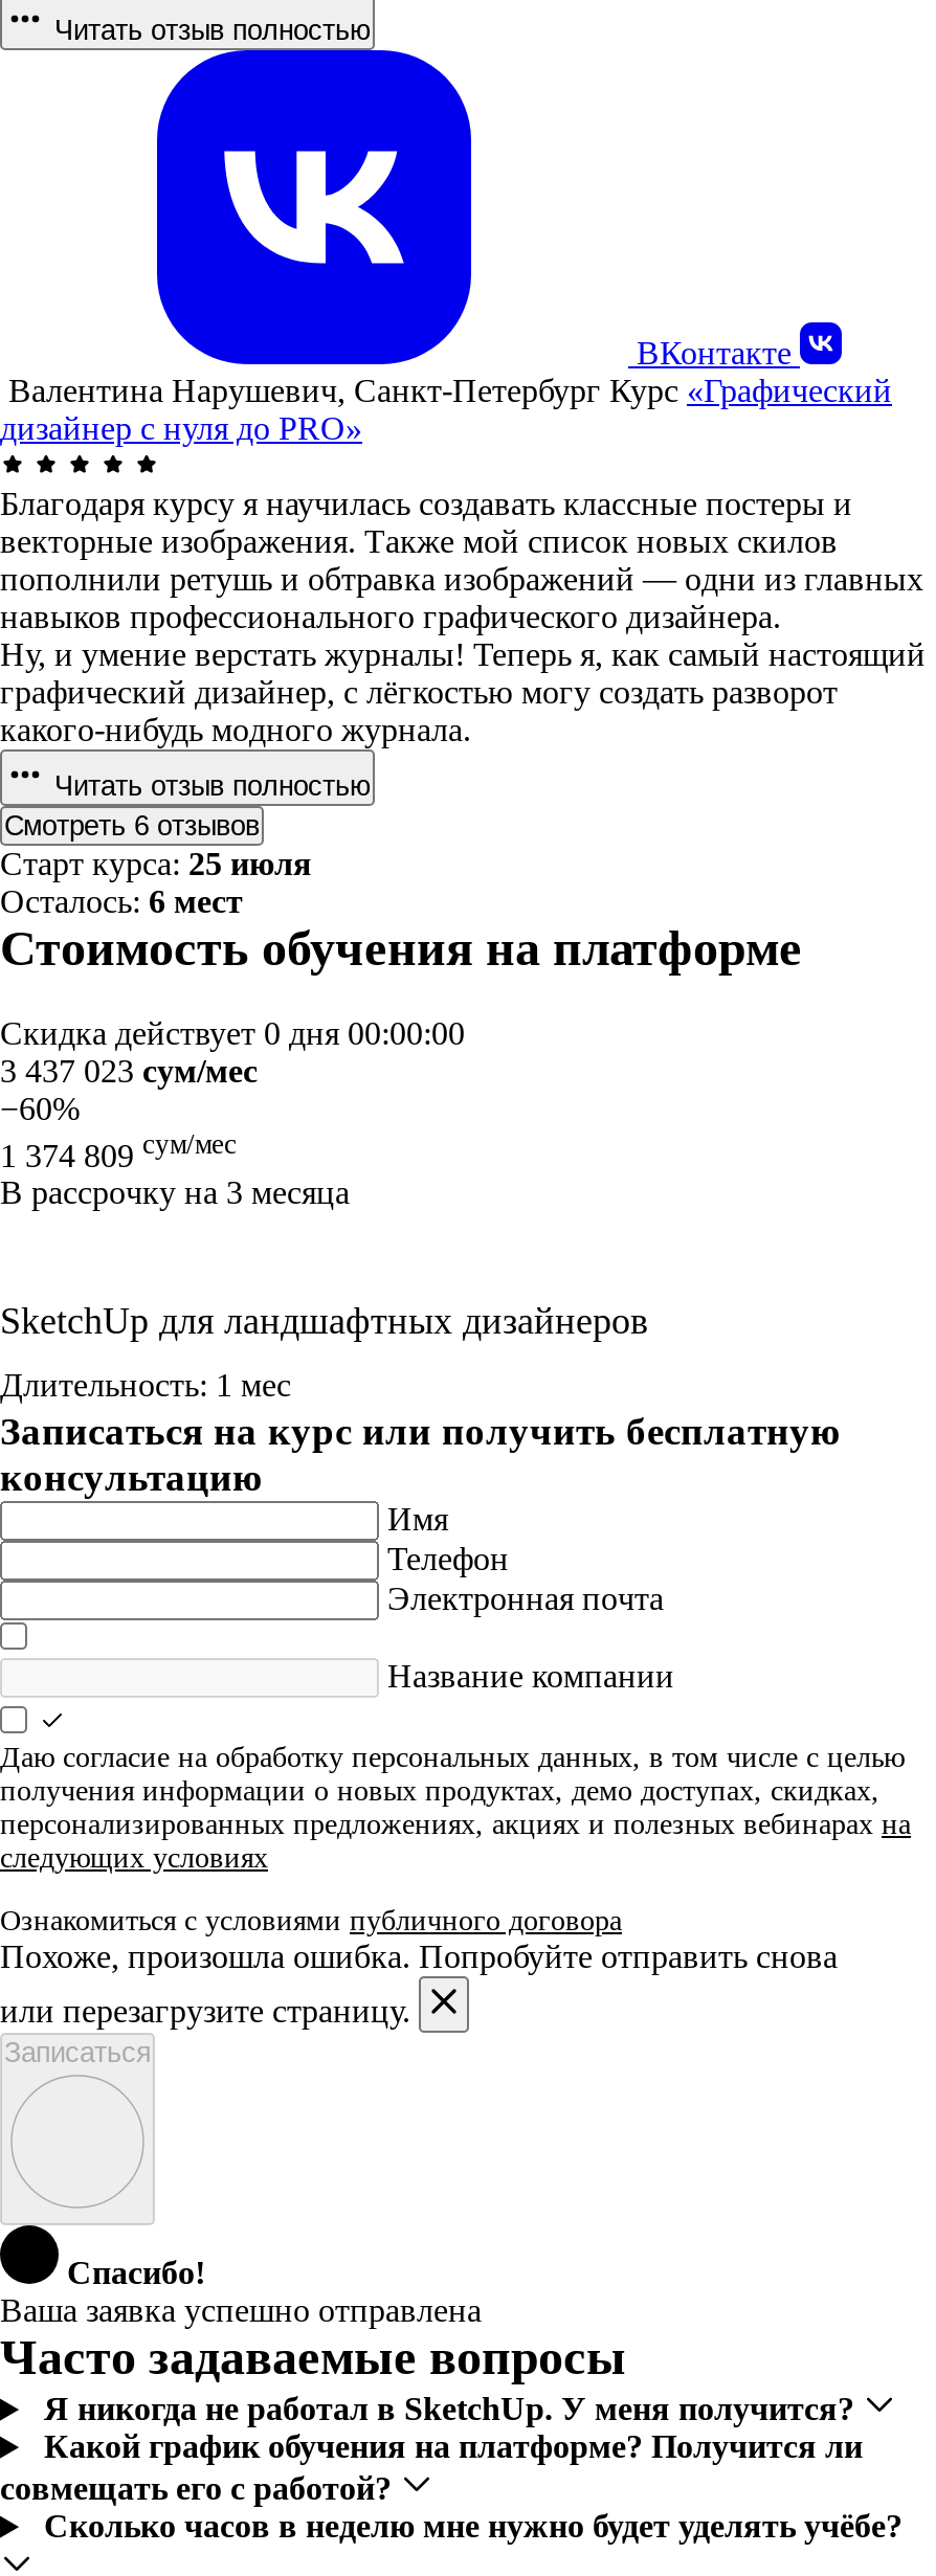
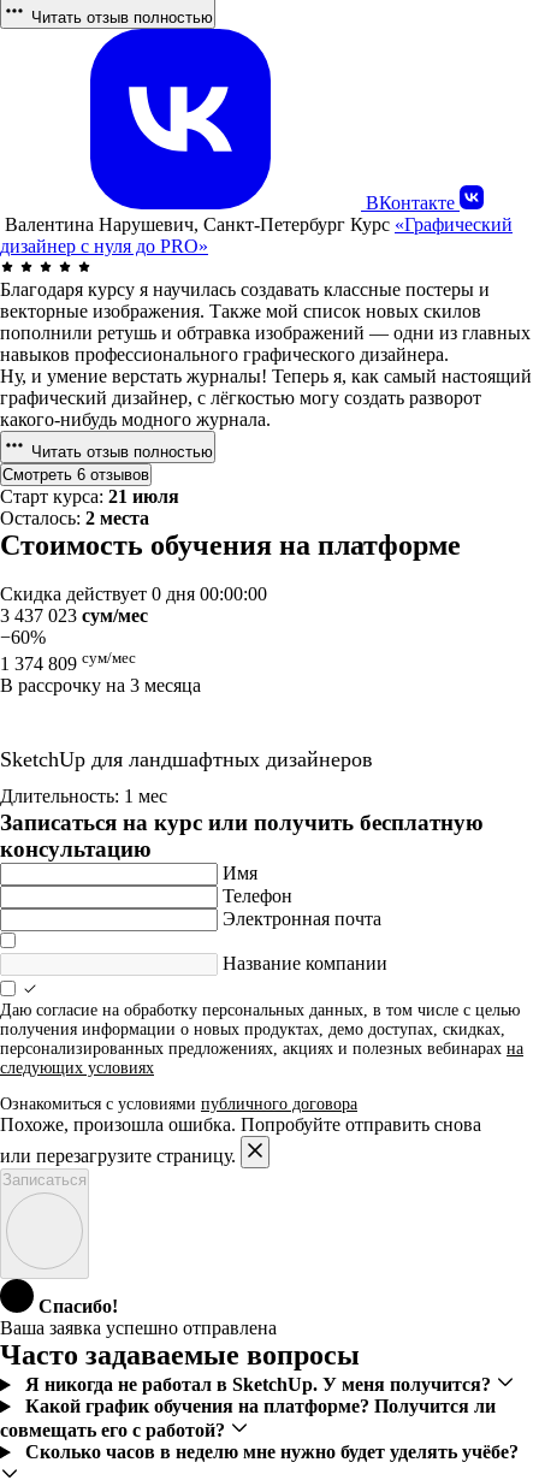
- Старт курса:25 июля
+ Старт курса:21 июля

- Осталось: 6 мест
+ Осталось: 2 места
